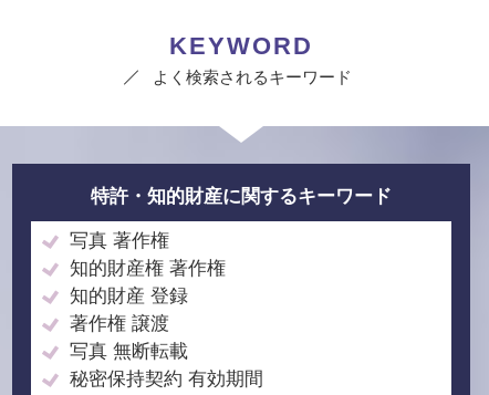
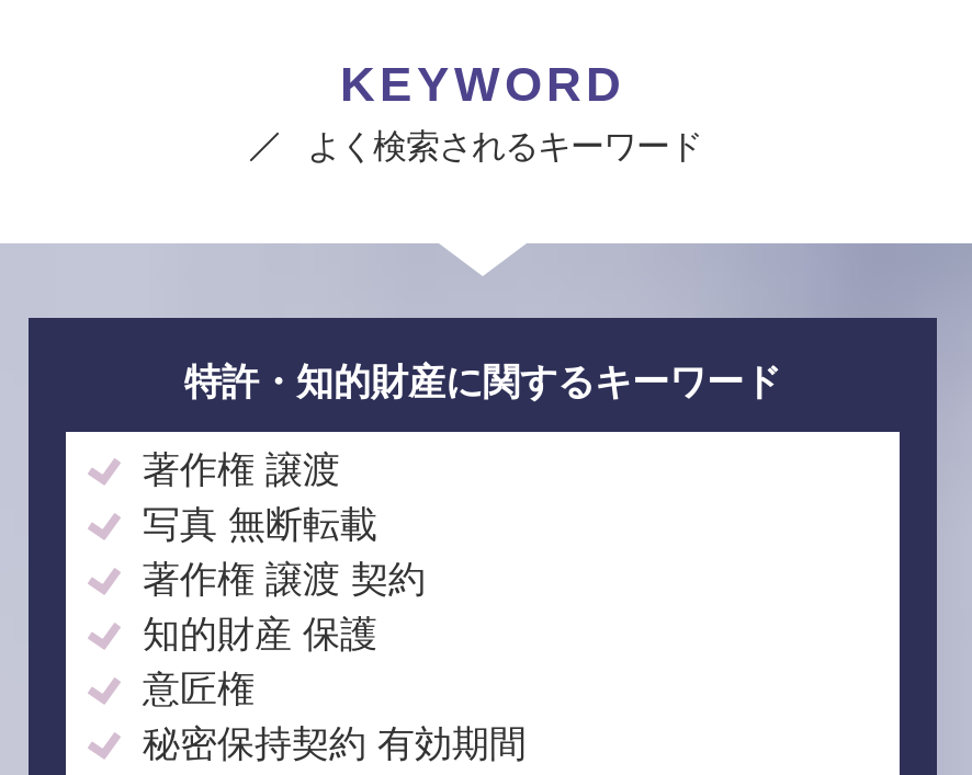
- 写真 著作権
- 知的財産権 著作権
- 知的財産 登録

moved up: 著作権 譲渡 | 写真 無断転載

+ 著作権 譲渡 契約
+ 知的財産 保護
+ 意匠権
